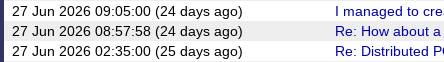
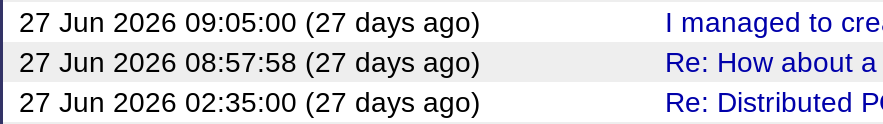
- 27 Jun 2026 09:05:00 (24 days ago)
+ 27 Jun 2026 09:05:00 (27 days ago)

- 27 Jun 2026 08:57:58 (24 days ago)
+ 27 Jun 2026 08:57:58 (27 days ago)

- 27 Jun 2026 02:35:00 (25 days ago)
+ 27 Jun 2026 02:35:00 (27 days ago)
